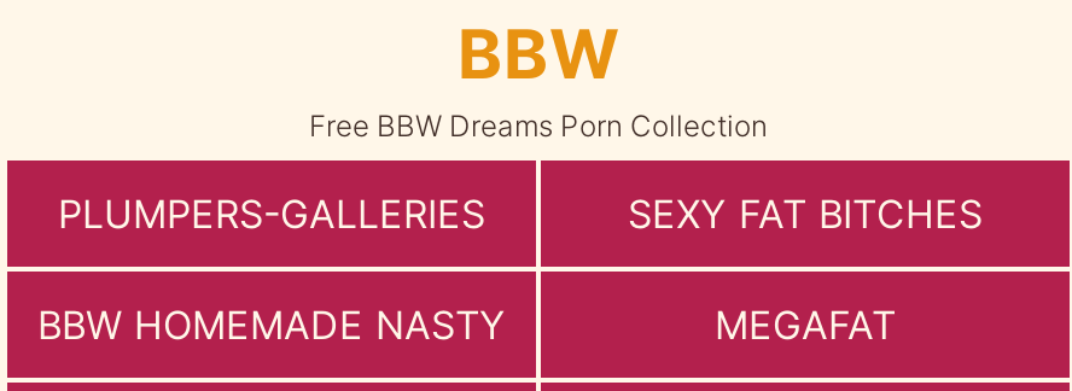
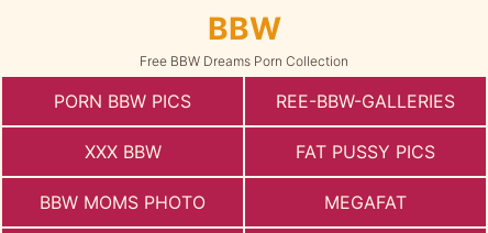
- PLUMPERS-GALLERIES
- SEXY FAT BITCHES
- BBW HOMEMADE NASTY
+ PORN BBW PICS
+ REE-BBW-GALLERIES
+ XXX BBW
+ FAT PUSSY PICS
+ BBW MOMS PHOTO
